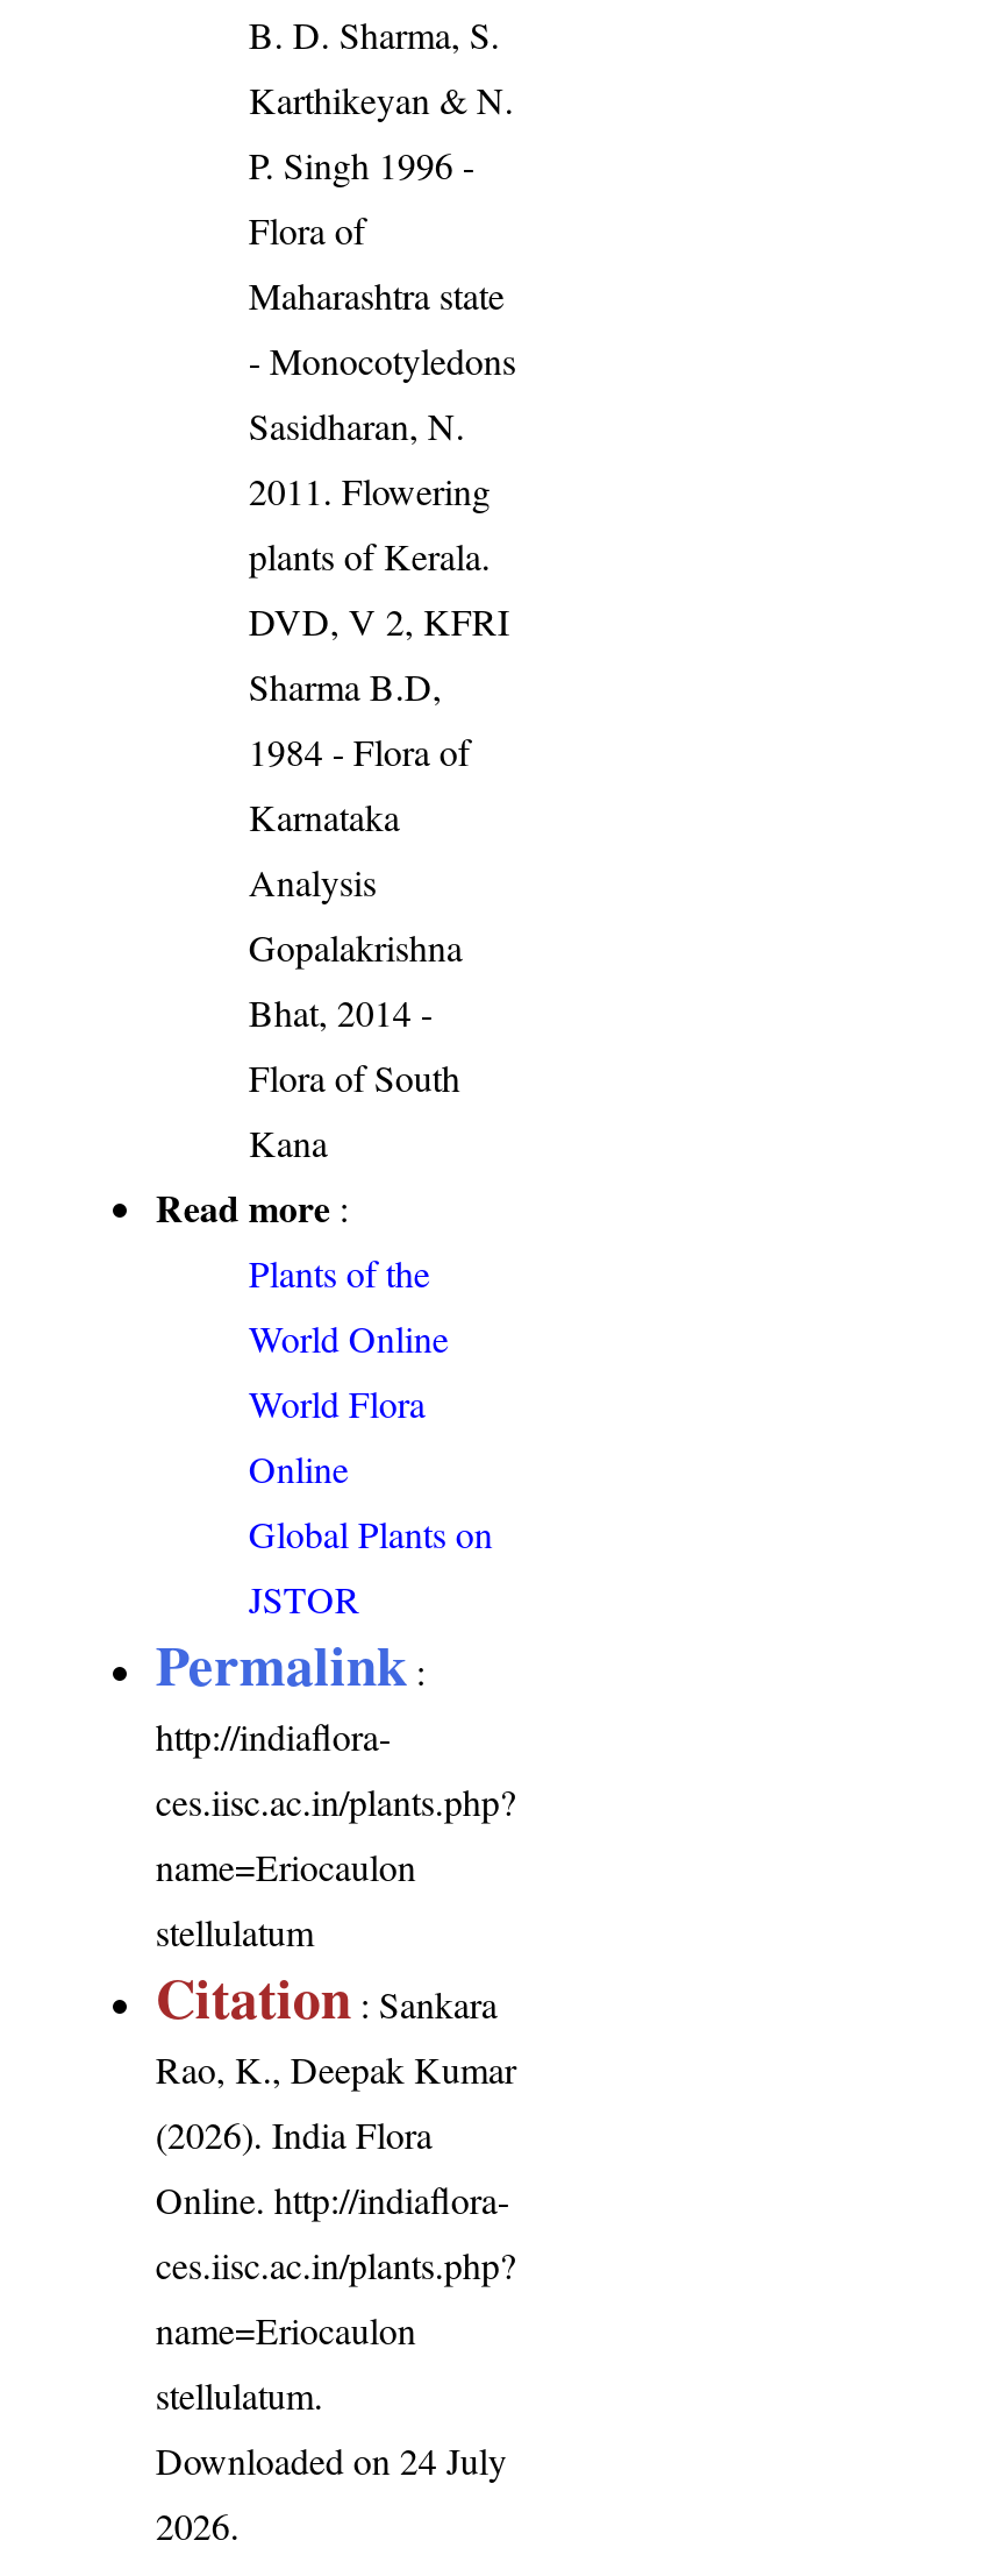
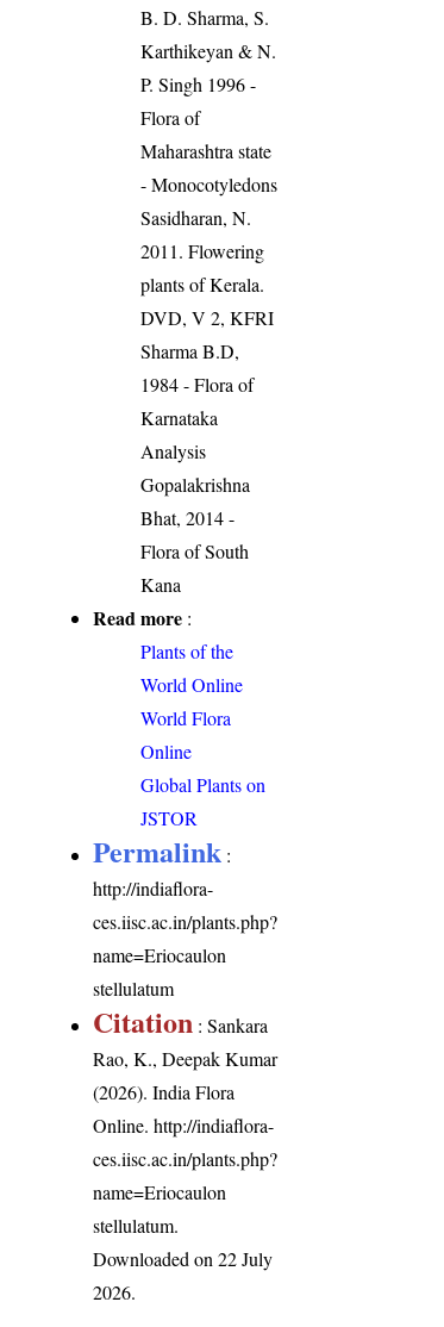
- Downloaded on 24 July
+ Downloaded on 22 July
